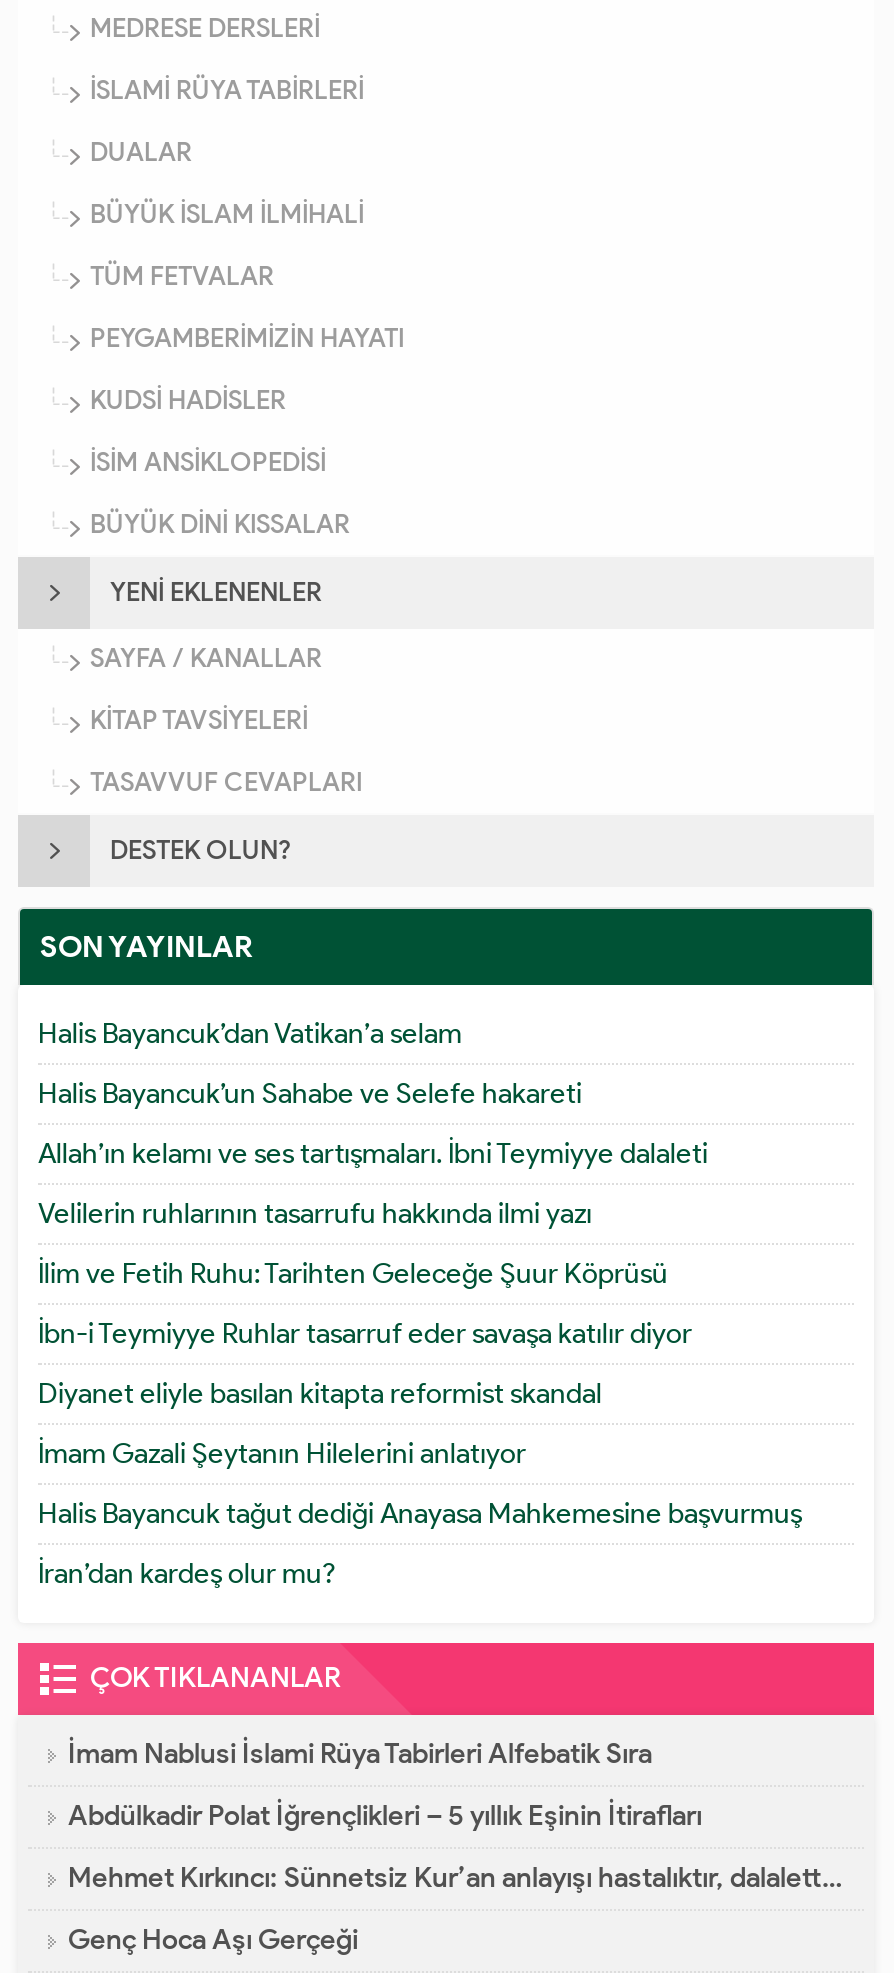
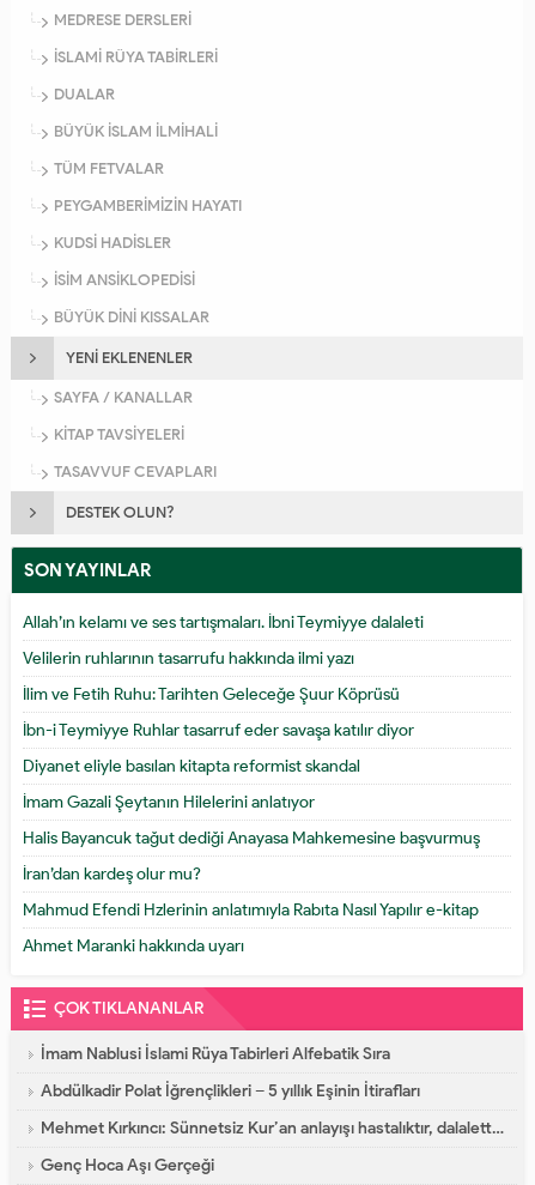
- Halis Bayancuk’dan Vatikan’a selam
- Halis Bayancuk’un Sahabe ve Selefe hakareti

moved up: Allah’ın kelamı ve ses tartışmaları. İbni Teymiyye dalaleti | Velilerin ruhlarının tasarrufu hakkında ilmi yazı | İlim ve Fetih Ruhu: Tarihten Geleceğe Şuur Köprüsü | İbn-i Teymiyye Ruhlar tasarruf eder savaşa katılır diyor | Diyanet eliyle basılan kitapta reformist skandal | İmam Gazali Şeytanın Hilelerini anlatıyor | Halis Bayancuk tağut dediği Anayasa Mahkemesine başvurmuş | İran’dan kardeş olur mu?

+ Mahmud Efendi Hzlerinin anlatımıyla Rabıta Nasıl Yapılır e-kitap
+ Ahmet Maranki hakkında uyarı
